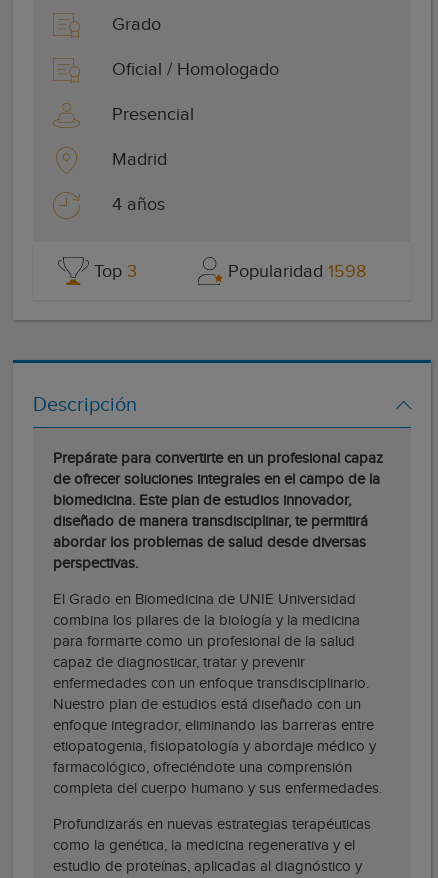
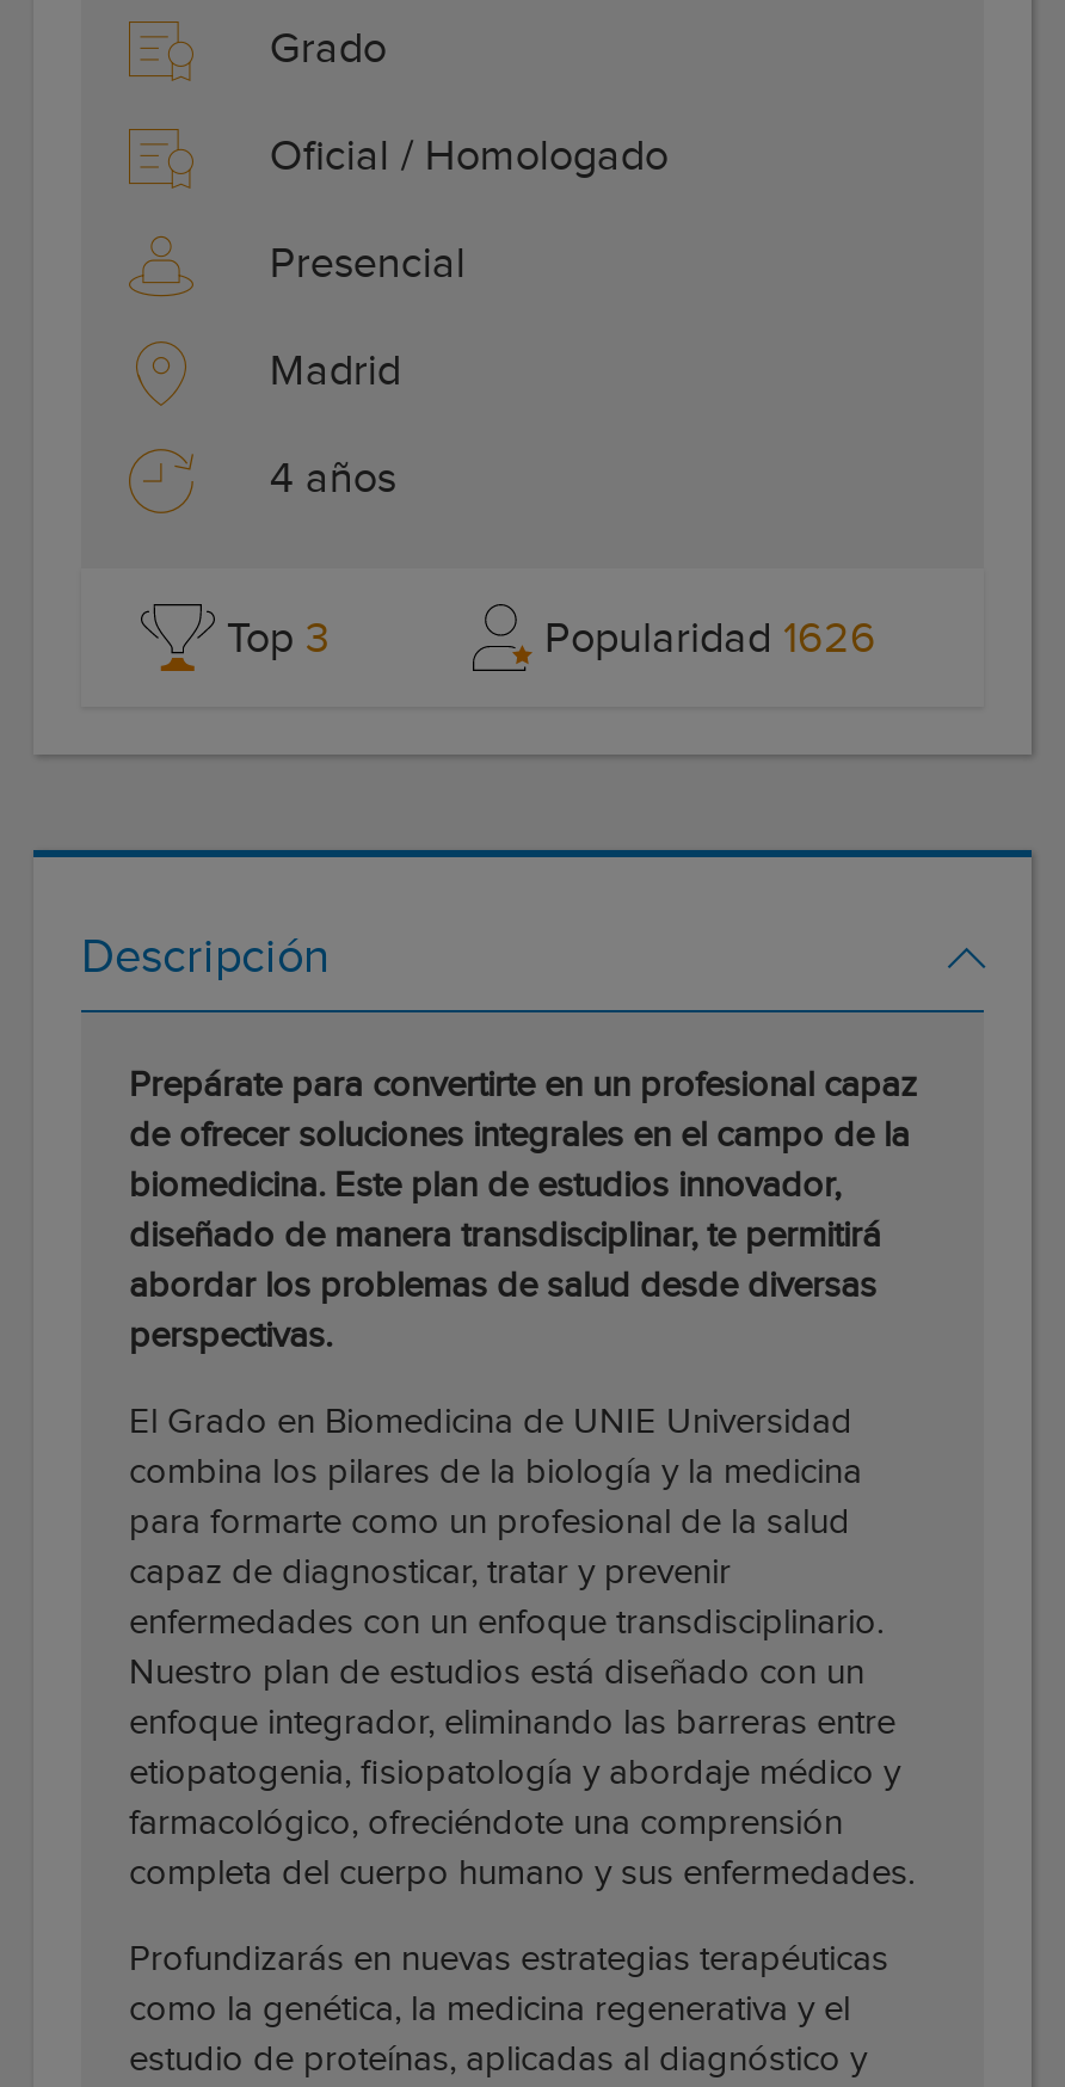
- Popularidad 1598
+ Popularidad 1626
